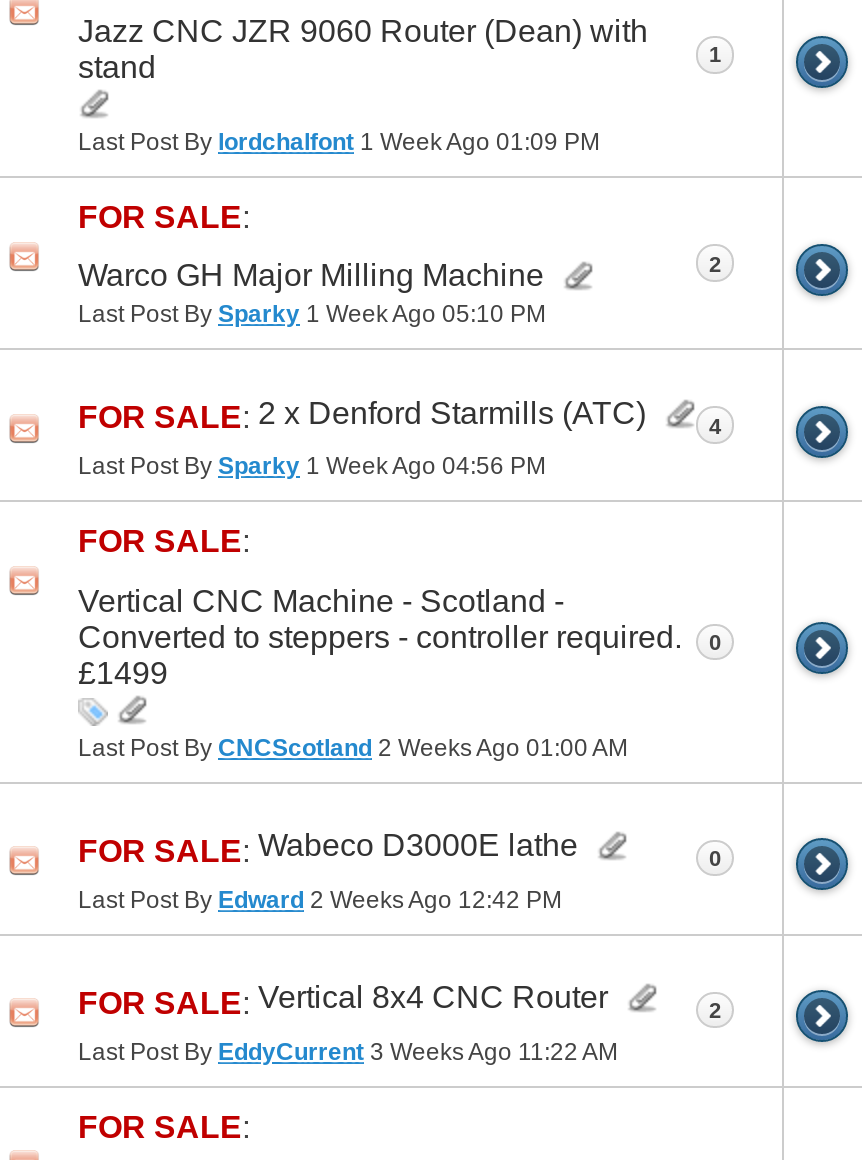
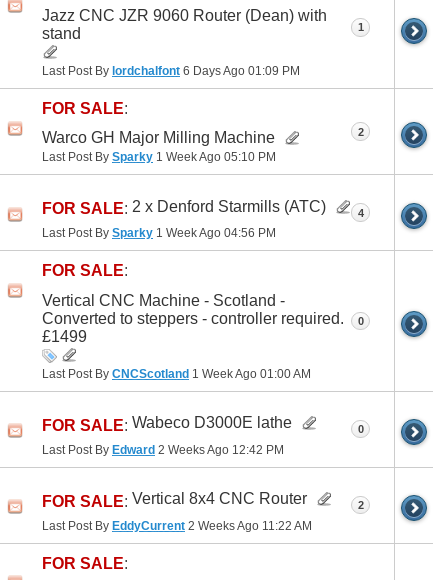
- Last Post By lordchalfont 1 Week Ago 01:09 PM
+ Last Post By lordchalfont 6 Days Ago 01:09 PM

- Last Post By CNCScotland 2 Weeks Ago 01:00 AM
+ Last Post By CNCScotland 1 Week Ago 01:00 AM

- Last Post By EddyCurrent 3 Weeks Ago 11:22 AM
+ Last Post By EddyCurrent 2 Weeks Ago 11:22 AM
